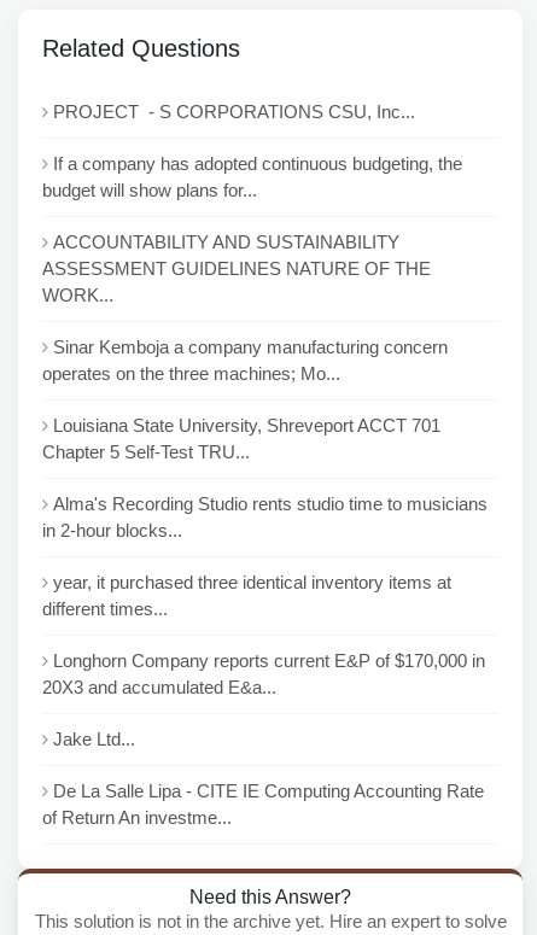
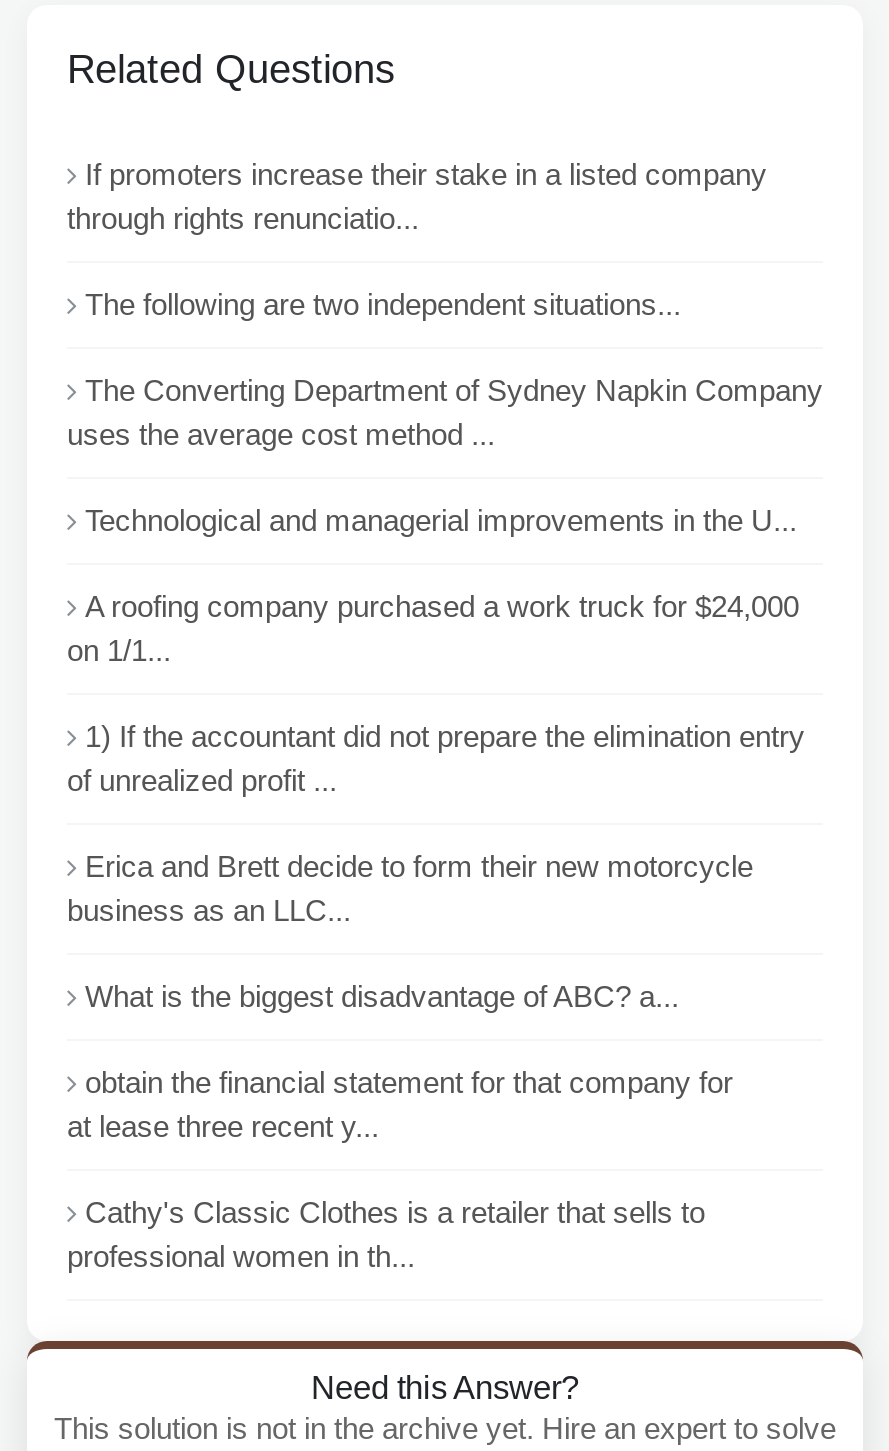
- PROJECT - S CORPORATIONS CSU, Inc...
+ If promoters increase their stake in a listed company
+ through rights renunciatio...

- If a company has adopted continuous budgeting, the
- budget will show plans for...
+ The following are two independent situations...

- ACCOUNTABILITY AND SUSTAINABILITY
- ASSESSMENT GUIDELINES NATURE OF THE
- WORK...
+ The Converting Department of Sydney Napkin Company
+ uses the average cost method ...

- Sinar Kemboja a company manufacturing concern
- operates on the three machines; Mo...
+ Technological and managerial improvements in the U...

- Louisiana State University, Shreveport ACCT 701
- Chapter 5 Self-Test TRU...
+ A roofing company purchased a work truck for $24,000
+ on 1/1...

- Alma's Recording Studio rents studio time to musicians
- in 2-hour blocks...
+ 1) If the accountant did not prepare the elimination entry
+ of unrealized profit ...

- year, it purchased three identical inventory items at
- different times...
+ Erica and Brett decide to form their new motorcycle
+ business as an LLC...

- Longhorn Company reports current E&P of $170,000 in
- 20X3 and accumulated E&a...
+ What is the biggest disadvantage of ABC? a...

- Jake Ltd...
+ obtain the financial statement for that company for
+ at lease three recent y...

- De La Salle Lipa - CITE IE Computing Accounting Rate
- of Return An investme...
+ Cathy's Classic Clothes is a retailer that sells to
+ professional women in th...
